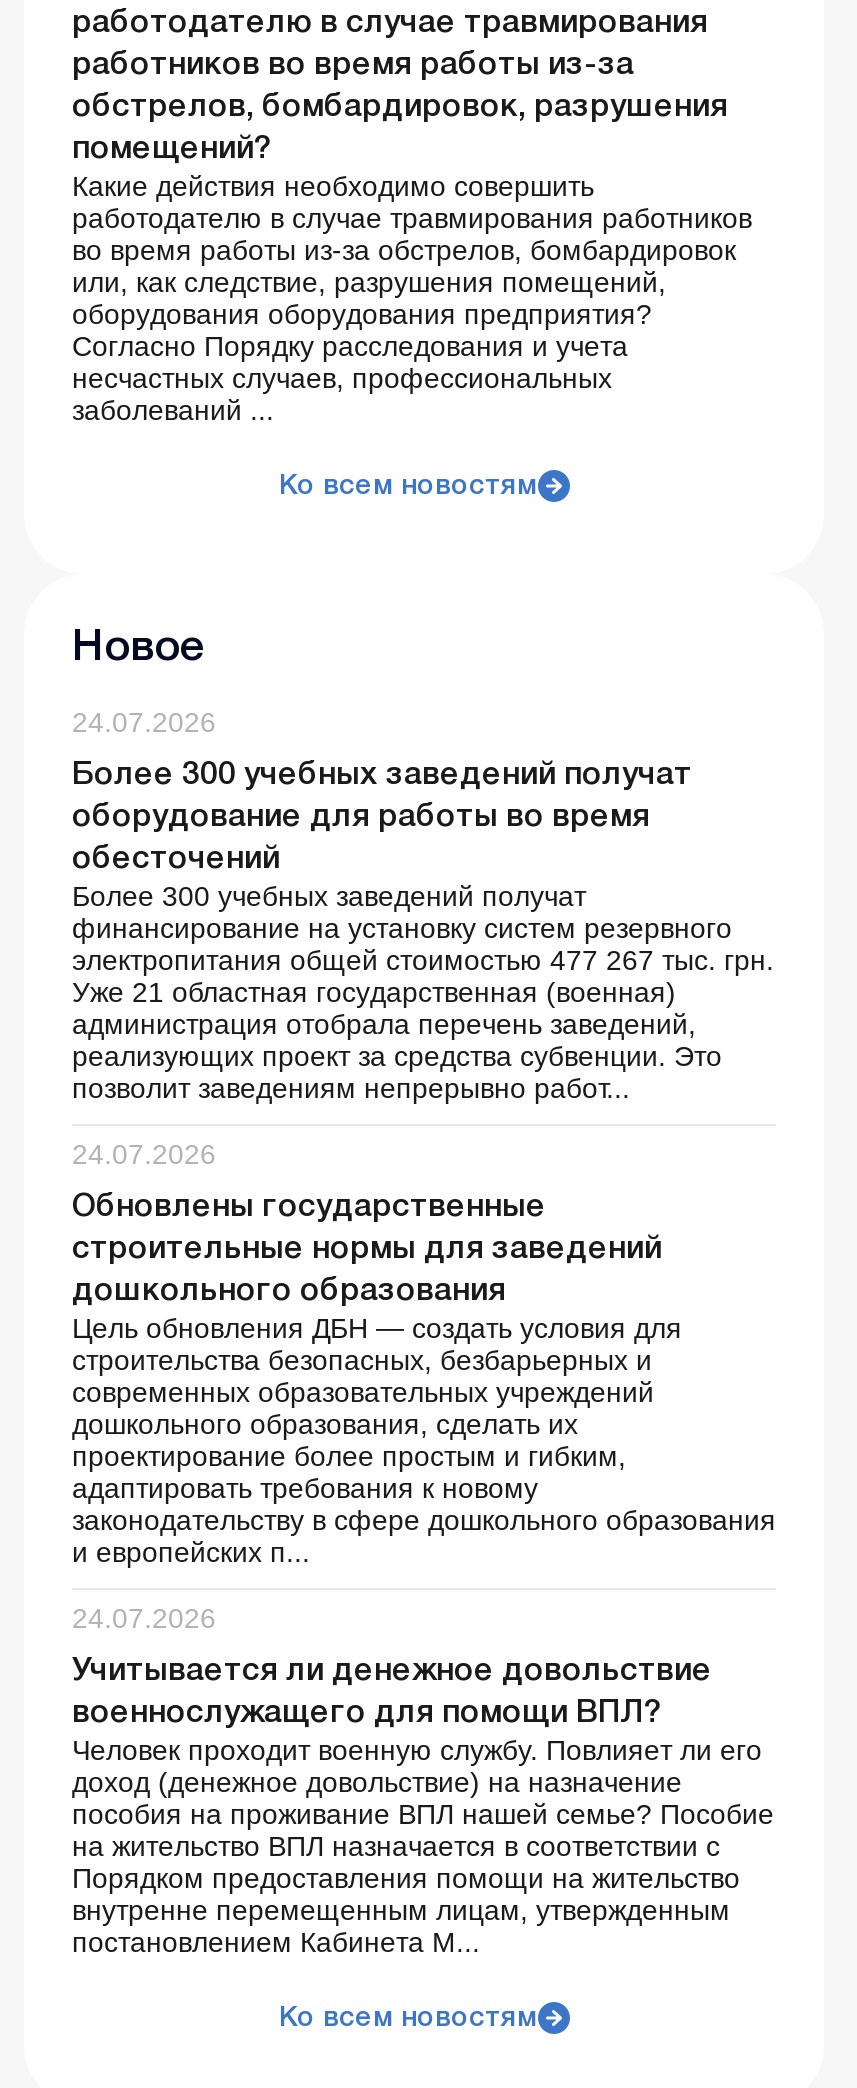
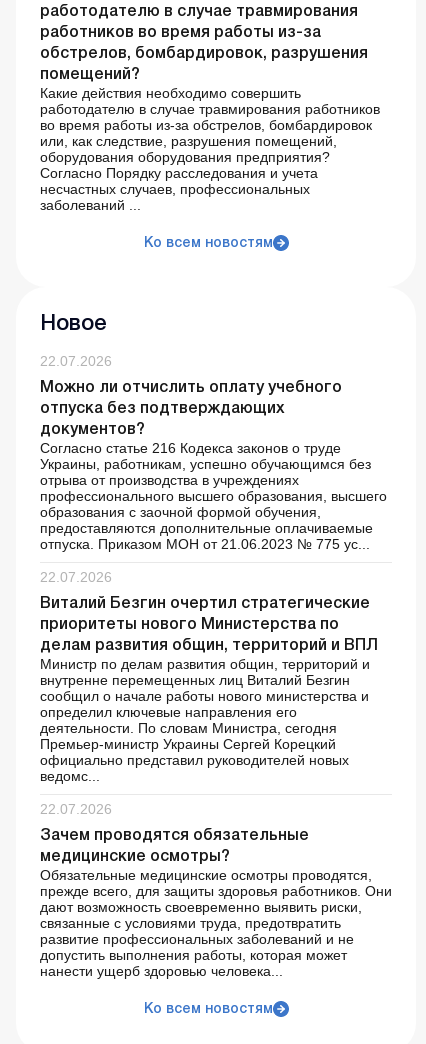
- 24.07.2026
+ 22.07.2026

- Более 300 учебных заведений получат
+ Можно ли отчислить оплату учебного

- оборудование для работы во время
+ отпуска без подтверждающих

- обесточений
- Более 300 учебных заведений получат
- финансирование на установку систем резервного
- электропитания общей стоимостью 477 267 тыс. грн.
- Уже 21 областная государственная (военная)
- администрация отобрала перечень заведений,
- реализующих проект за средства субвенции. Это
- позволит заведениям непрерывно работ...
+ документов?
+ Согласно статье 216 Кодекса законов о труде
+ Украины, работникам, успешно обучающимся без
+ отрыва от производства в учреждениях
+ профессионального высшего образования, высшего
+ образования с заочной формой обучения,
+ предоставляются дополнительные оплачиваемые
+ отпуска. Приказом МОН от 21.06.2023 № 775 ус...

- 24.07.2026
+ 22.07.2026

- Обновлены государственные
+ Виталий Безгин очертил стратегические

- строительные нормы для заведений
+ приоритеты нового Министерства по

- дошкольного образования
- Цель обновления ДБН — создать условия для
- строительства безопасных, безбарьерных и
- современных образовательных учреждений
- дошкольного образования, сделать их
- проектирование более простым и гибким,
- адаптировать требования к новому
- законодательству в сфере дошкольного образования
- и европейских п...
+ делам развития общин, территорий и ВПЛ
+ Министр по делам развития общин, территорий и
+ внутренне перемещенных лиц Виталий Безгин
+ сообщил о начале работы нового министерства и
+ определил ключевые направления его
+ деятельности. По словам Министра, сегодня
+ Премьер-министр Украины Сергей Корецкий
+ официально представил руководителей новых
+ ведомс...

- 24.07.2026
+ 22.07.2026

- Учитывается ли денежное довольствие
+ Зачем проводятся обязательные

- военнослужащего для помощи ВПЛ?
- Человек проходит военную службу. Повлияет ли его
- доход (денежное довольствие) на назначение
- пособия на проживание ВПЛ нашей семье? Пособие
- на жительство ВПЛ назначается в соответствии с
- Порядком предоставления помощи на жительство
- внутренне перемещенным лицам, утвержденным
- постановлением Кабинета М...
+ медицинские осмотры?
+ Обязательные медицинские осмотры проводятся,
+ прежде всего, для защиты здоровья работников. Они
+ дают возможность своевременно выявить риски,
+ связанные с условиями труда, предотвратить
+ развитие профессиональных заболеваний и не
+ допустить выполнения работы, которая может
+ нанести ущерб здоровью человека...
